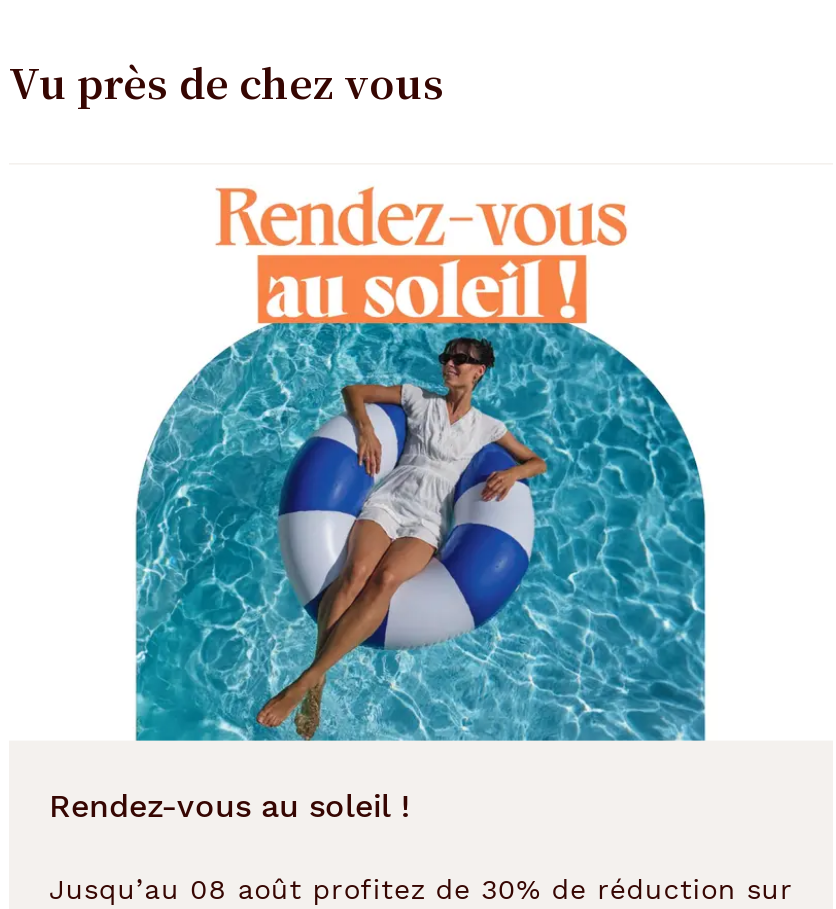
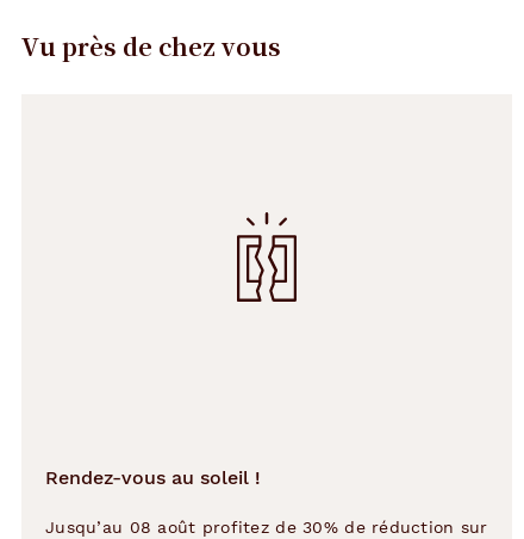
- [image]
